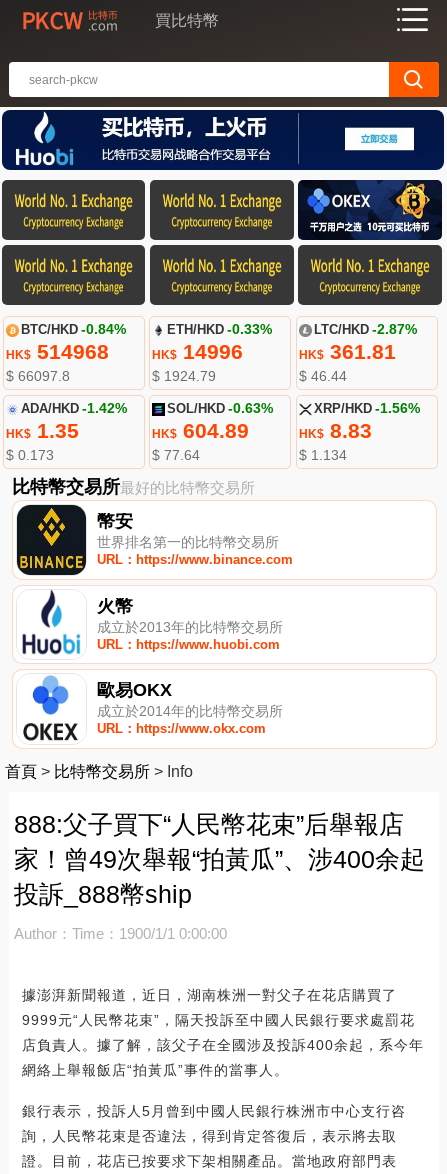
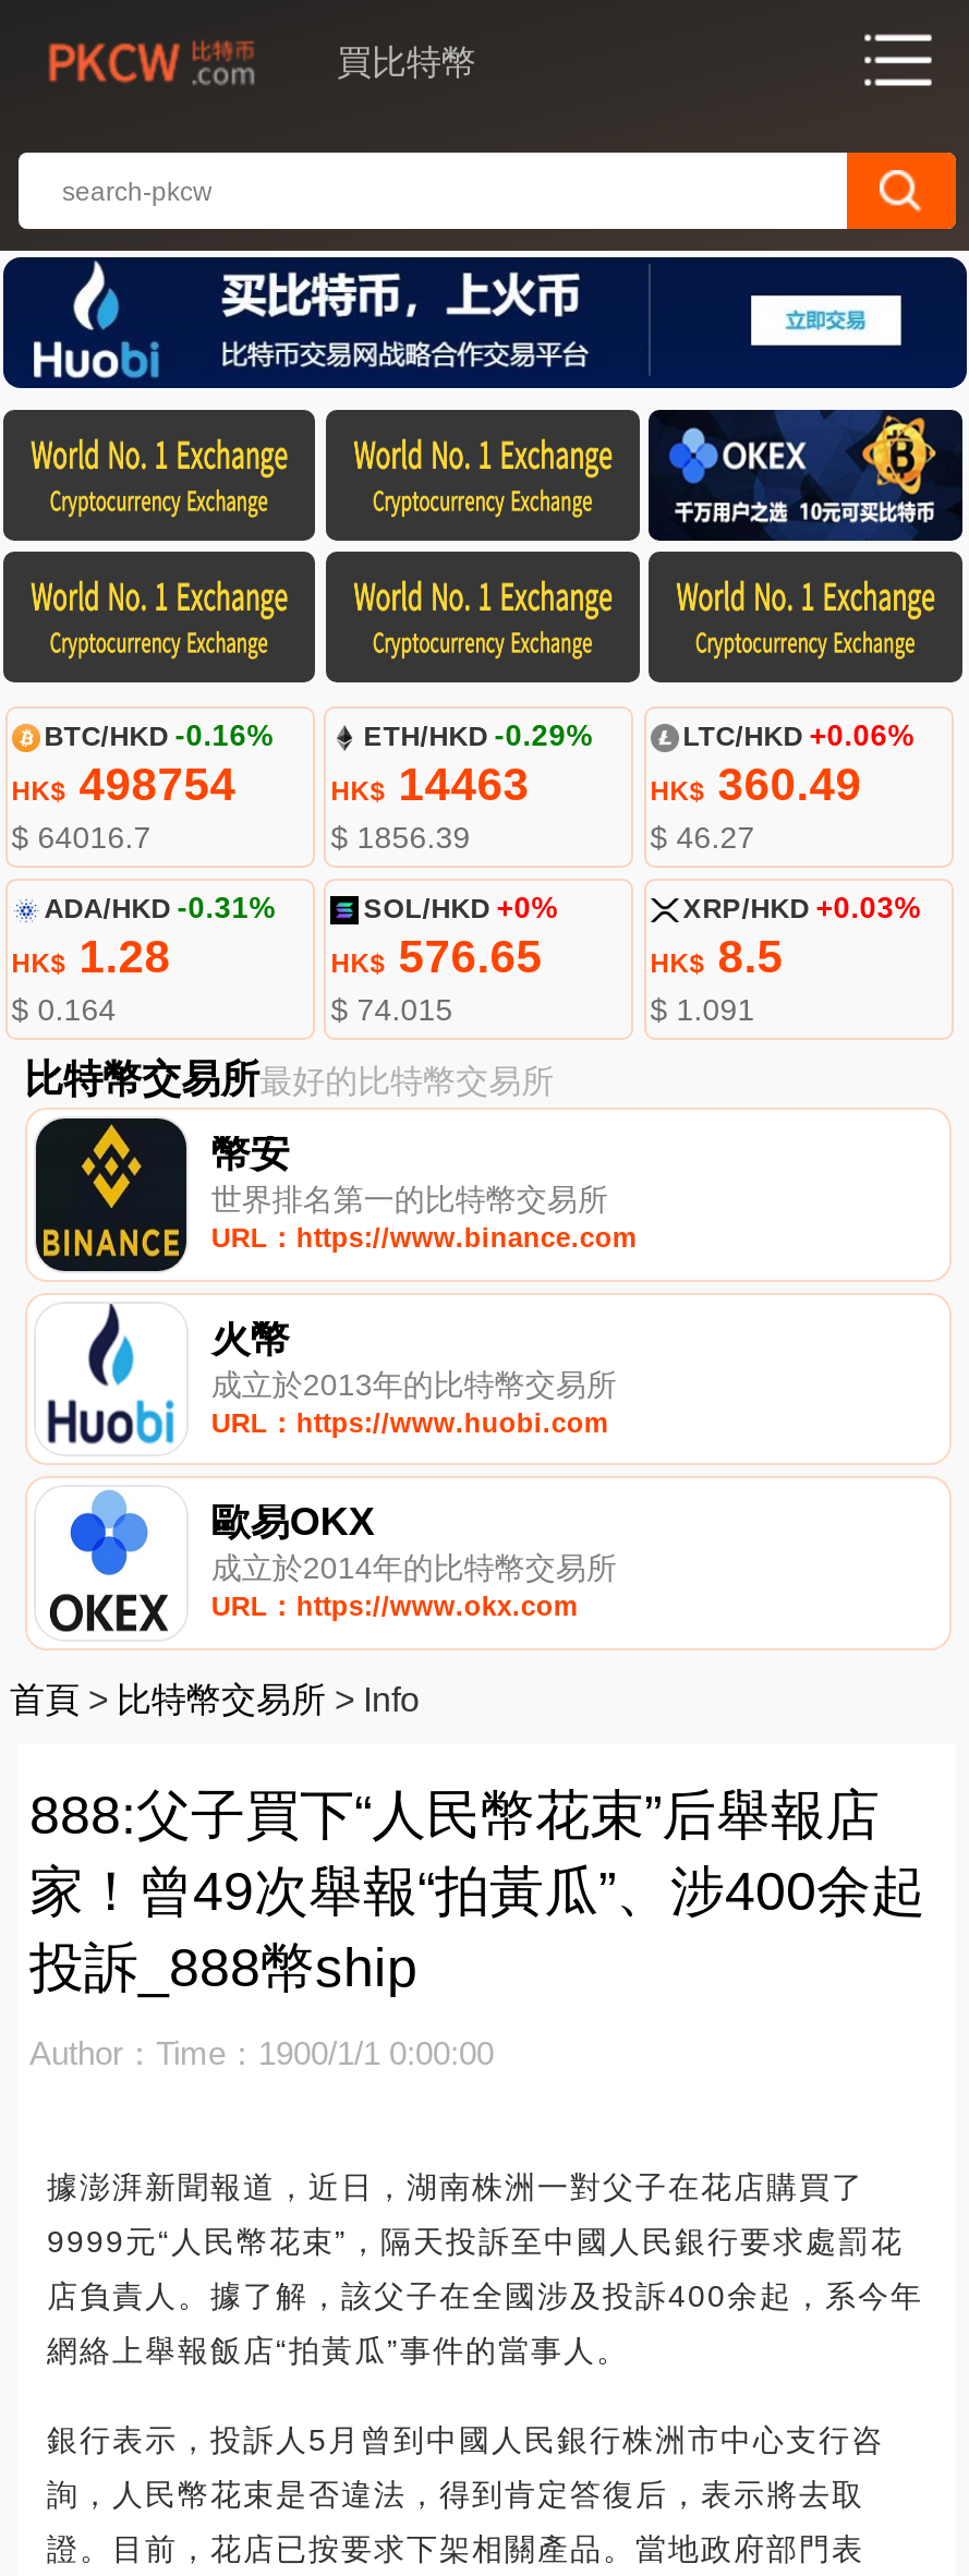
- BTC/HKD -0.84%
- HK$514968
- $ 66097.8
+ BTC/HKD -0.16%
+ HK$498754
+ $ 64016.7

- ETH/HKD -0.33%
- HK$14996
- $ 1924.79
+ ETH/HKD -0.29%
+ HK$14463
+ $ 1856.39

- LTC/HKD -2.87%
- HK$361.81
- $ 46.44
+ LTC/HKD +0.06%
+ HK$360.49
+ $ 46.27

- ADA/HKD -1.42%
- HK$1.35
- $ 0.173
+ ADA/HKD -0.31%
+ HK$1.28
+ $ 0.164

- SOL/HKD -0.63%
- HK$604.89
- $ 77.64
+ SOL/HKD +0%
+ HK$576.65
+ $ 74.015

- XRP/HKD -1.56%
- HK$8.83
- $ 1.134
+ XRP/HKD +0.03%
+ HK$8.5
+ $ 1.091
